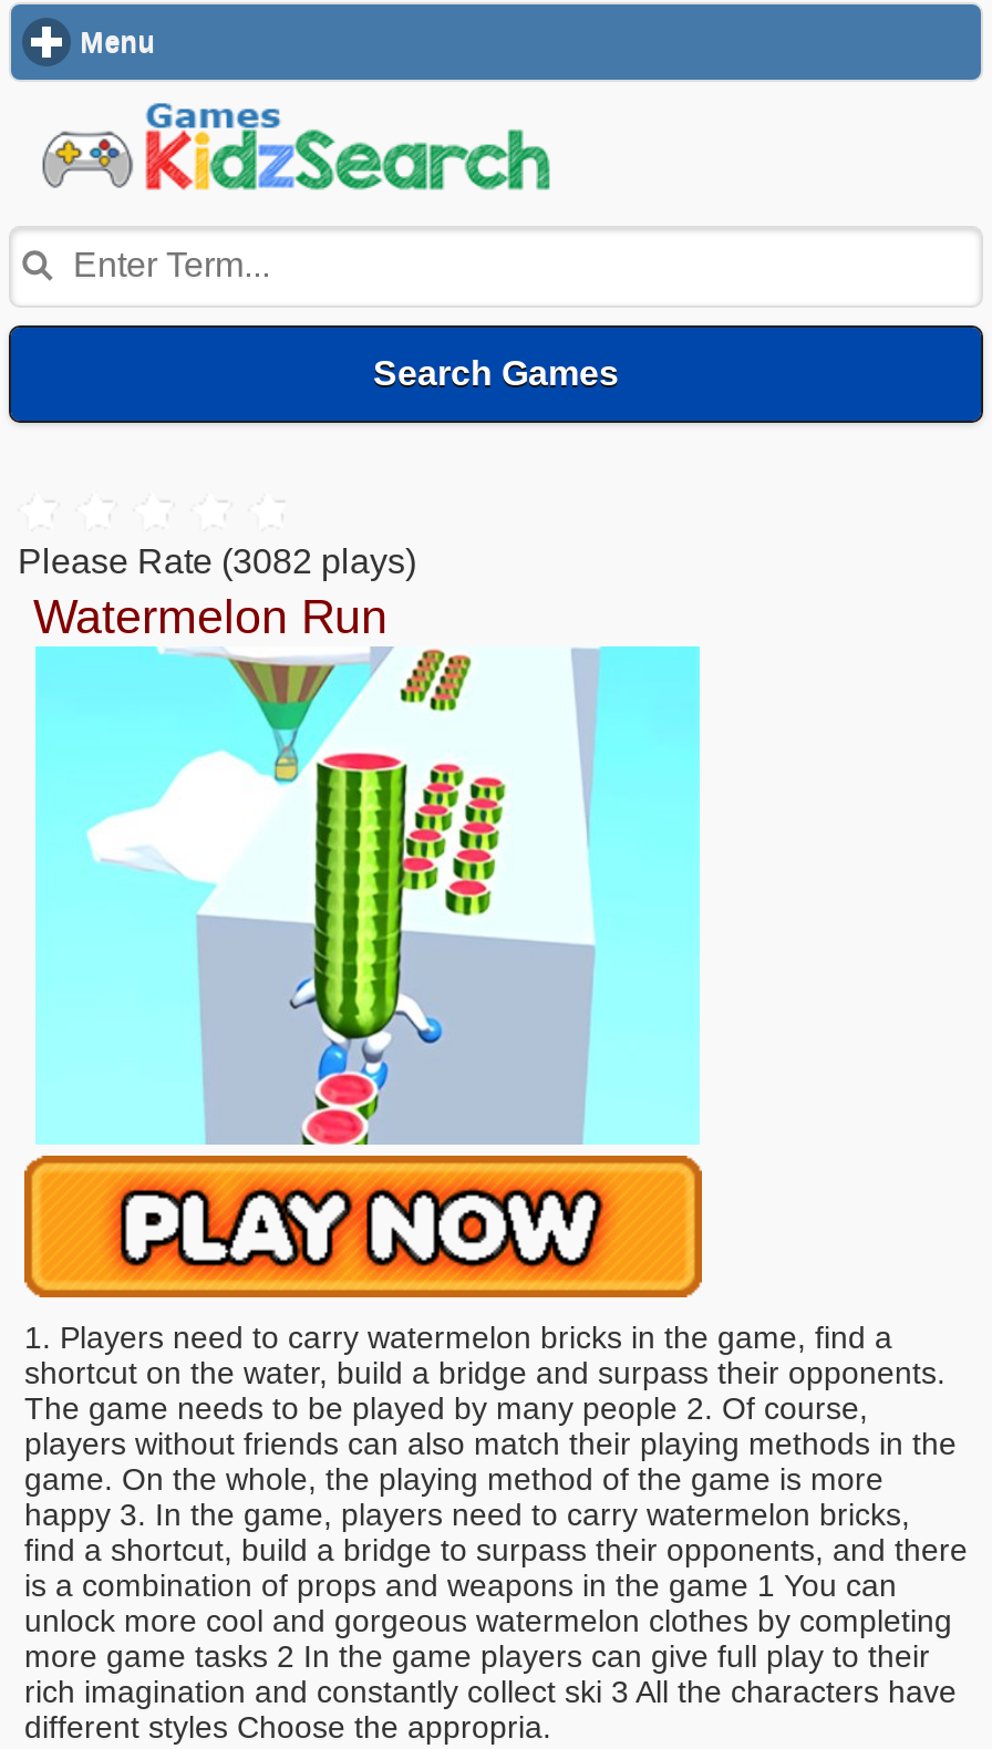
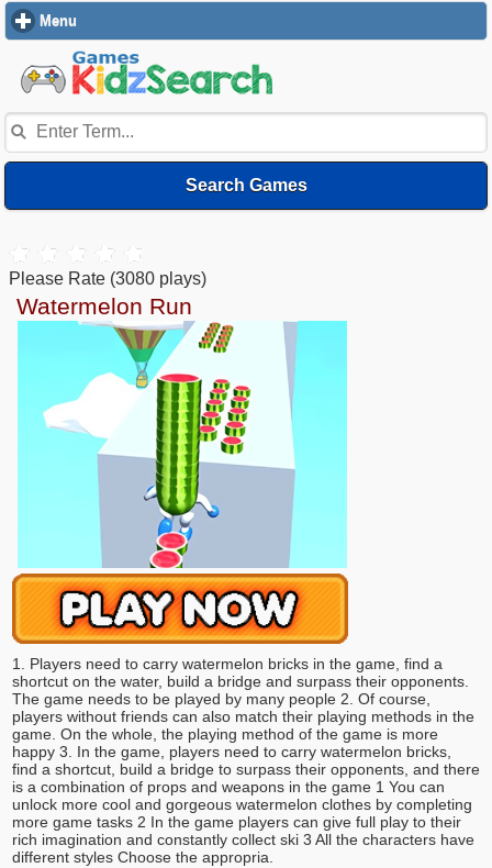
- Please Rate (3082 plays)
+ Please Rate (3080 plays)
